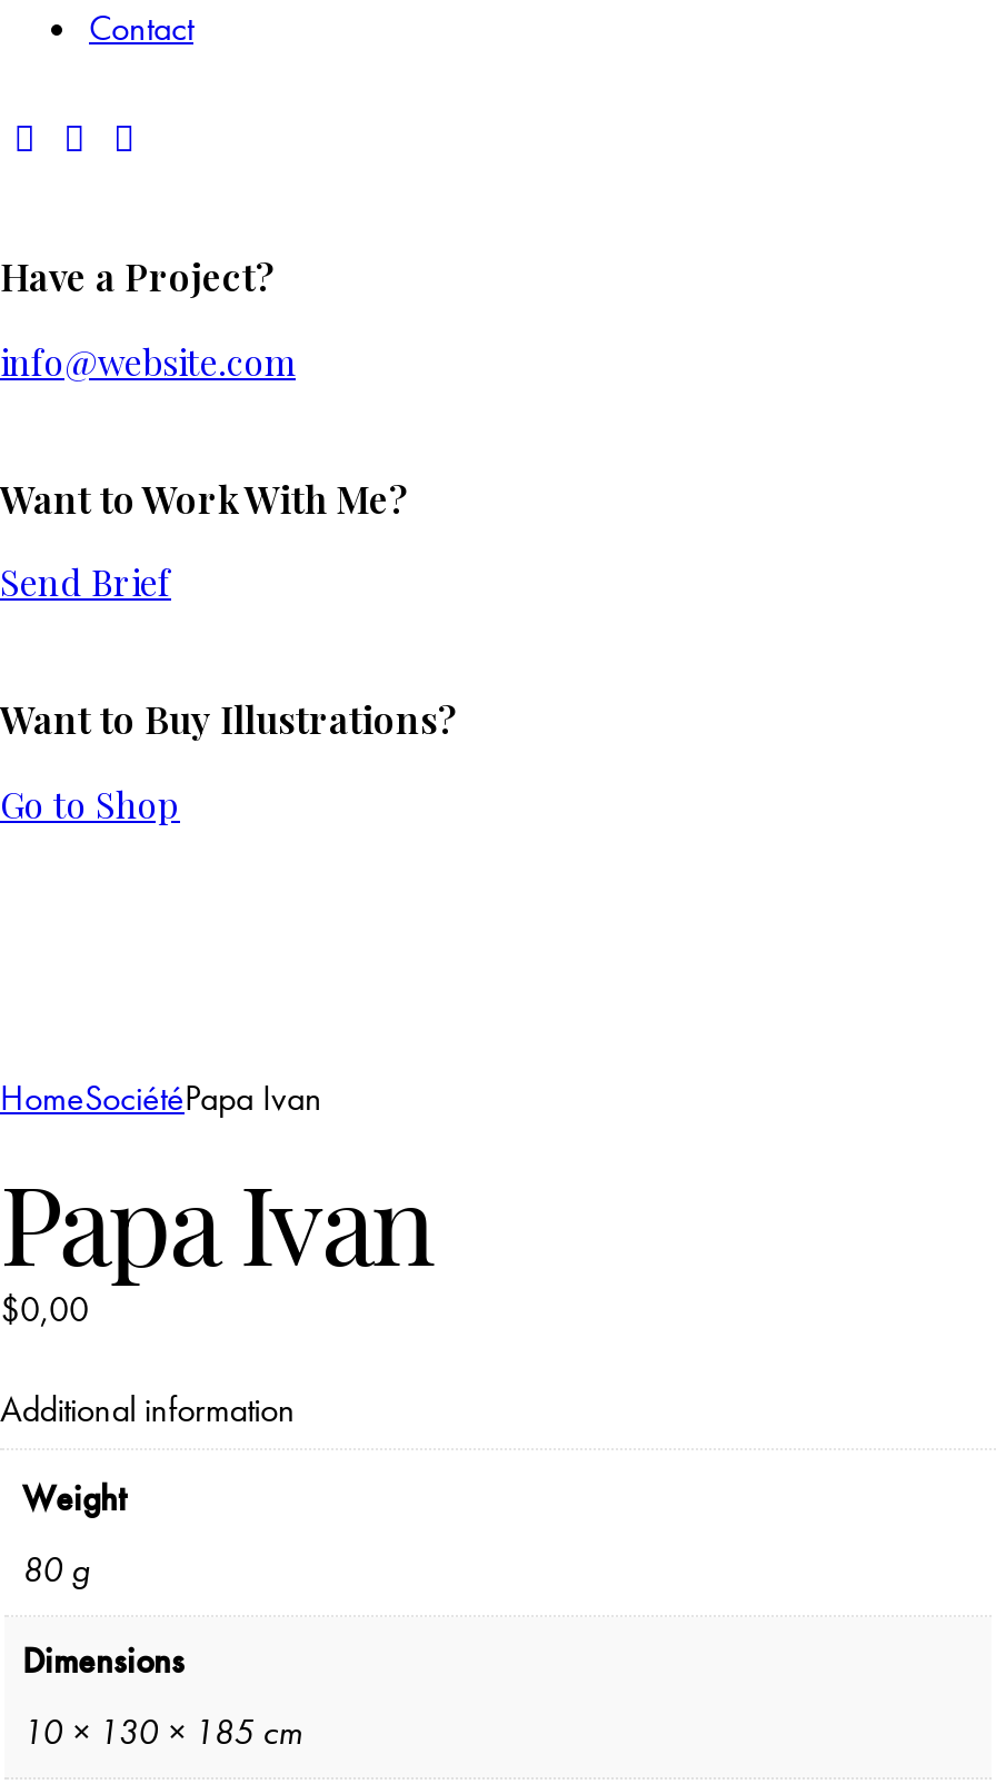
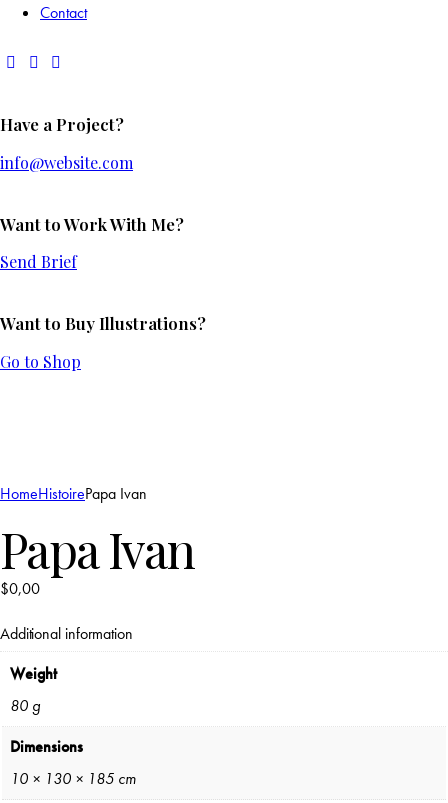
- HomeSociétéPapa Ivan
+ HomeHistoirePapa Ivan
